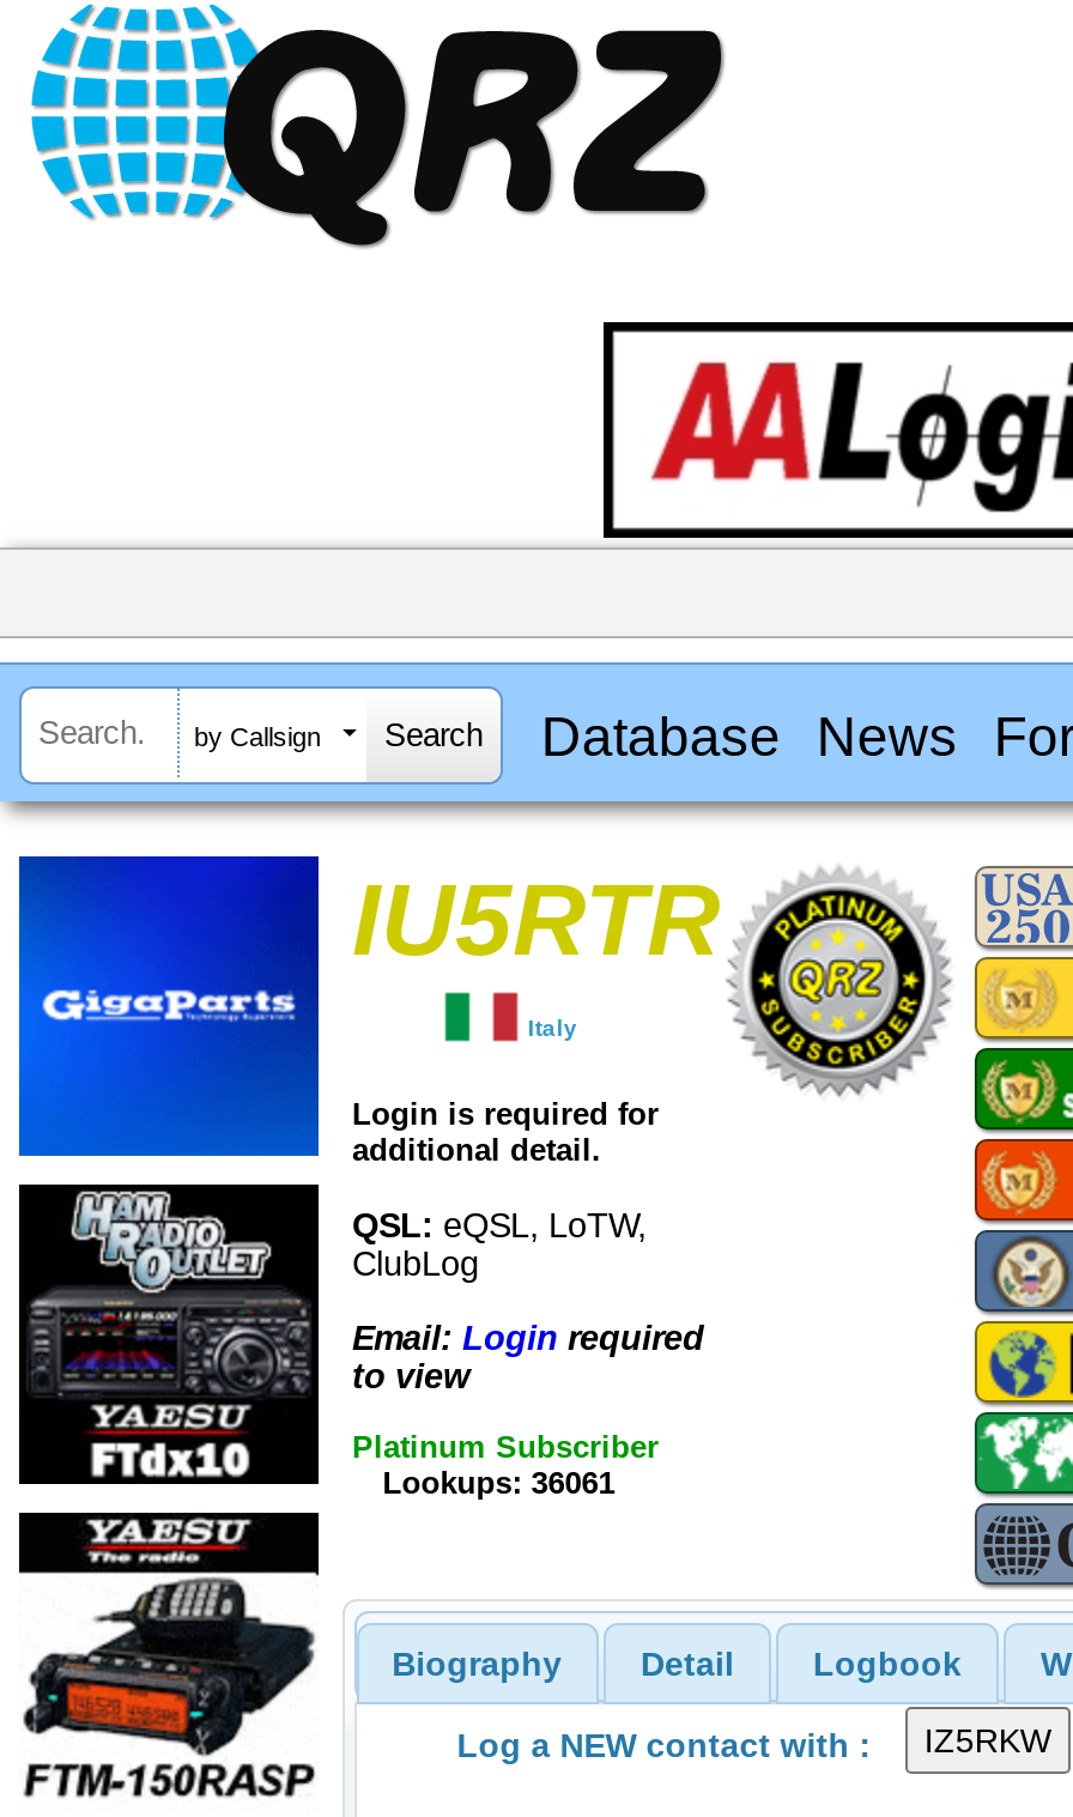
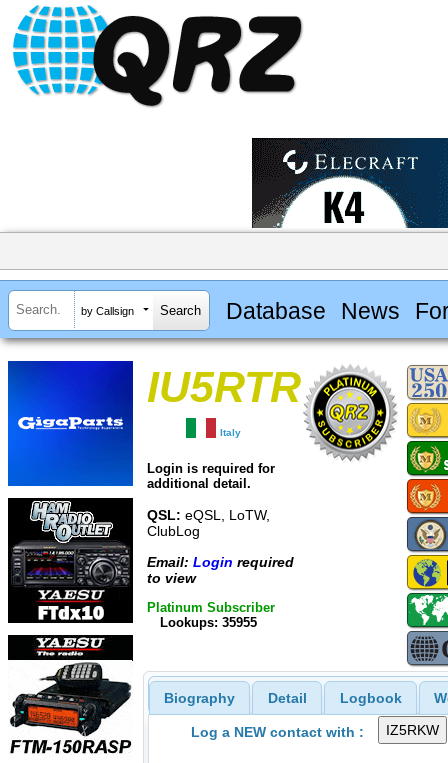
- [image]
+ [image]

- Lookups: 36061
+ Lookups: 35955
